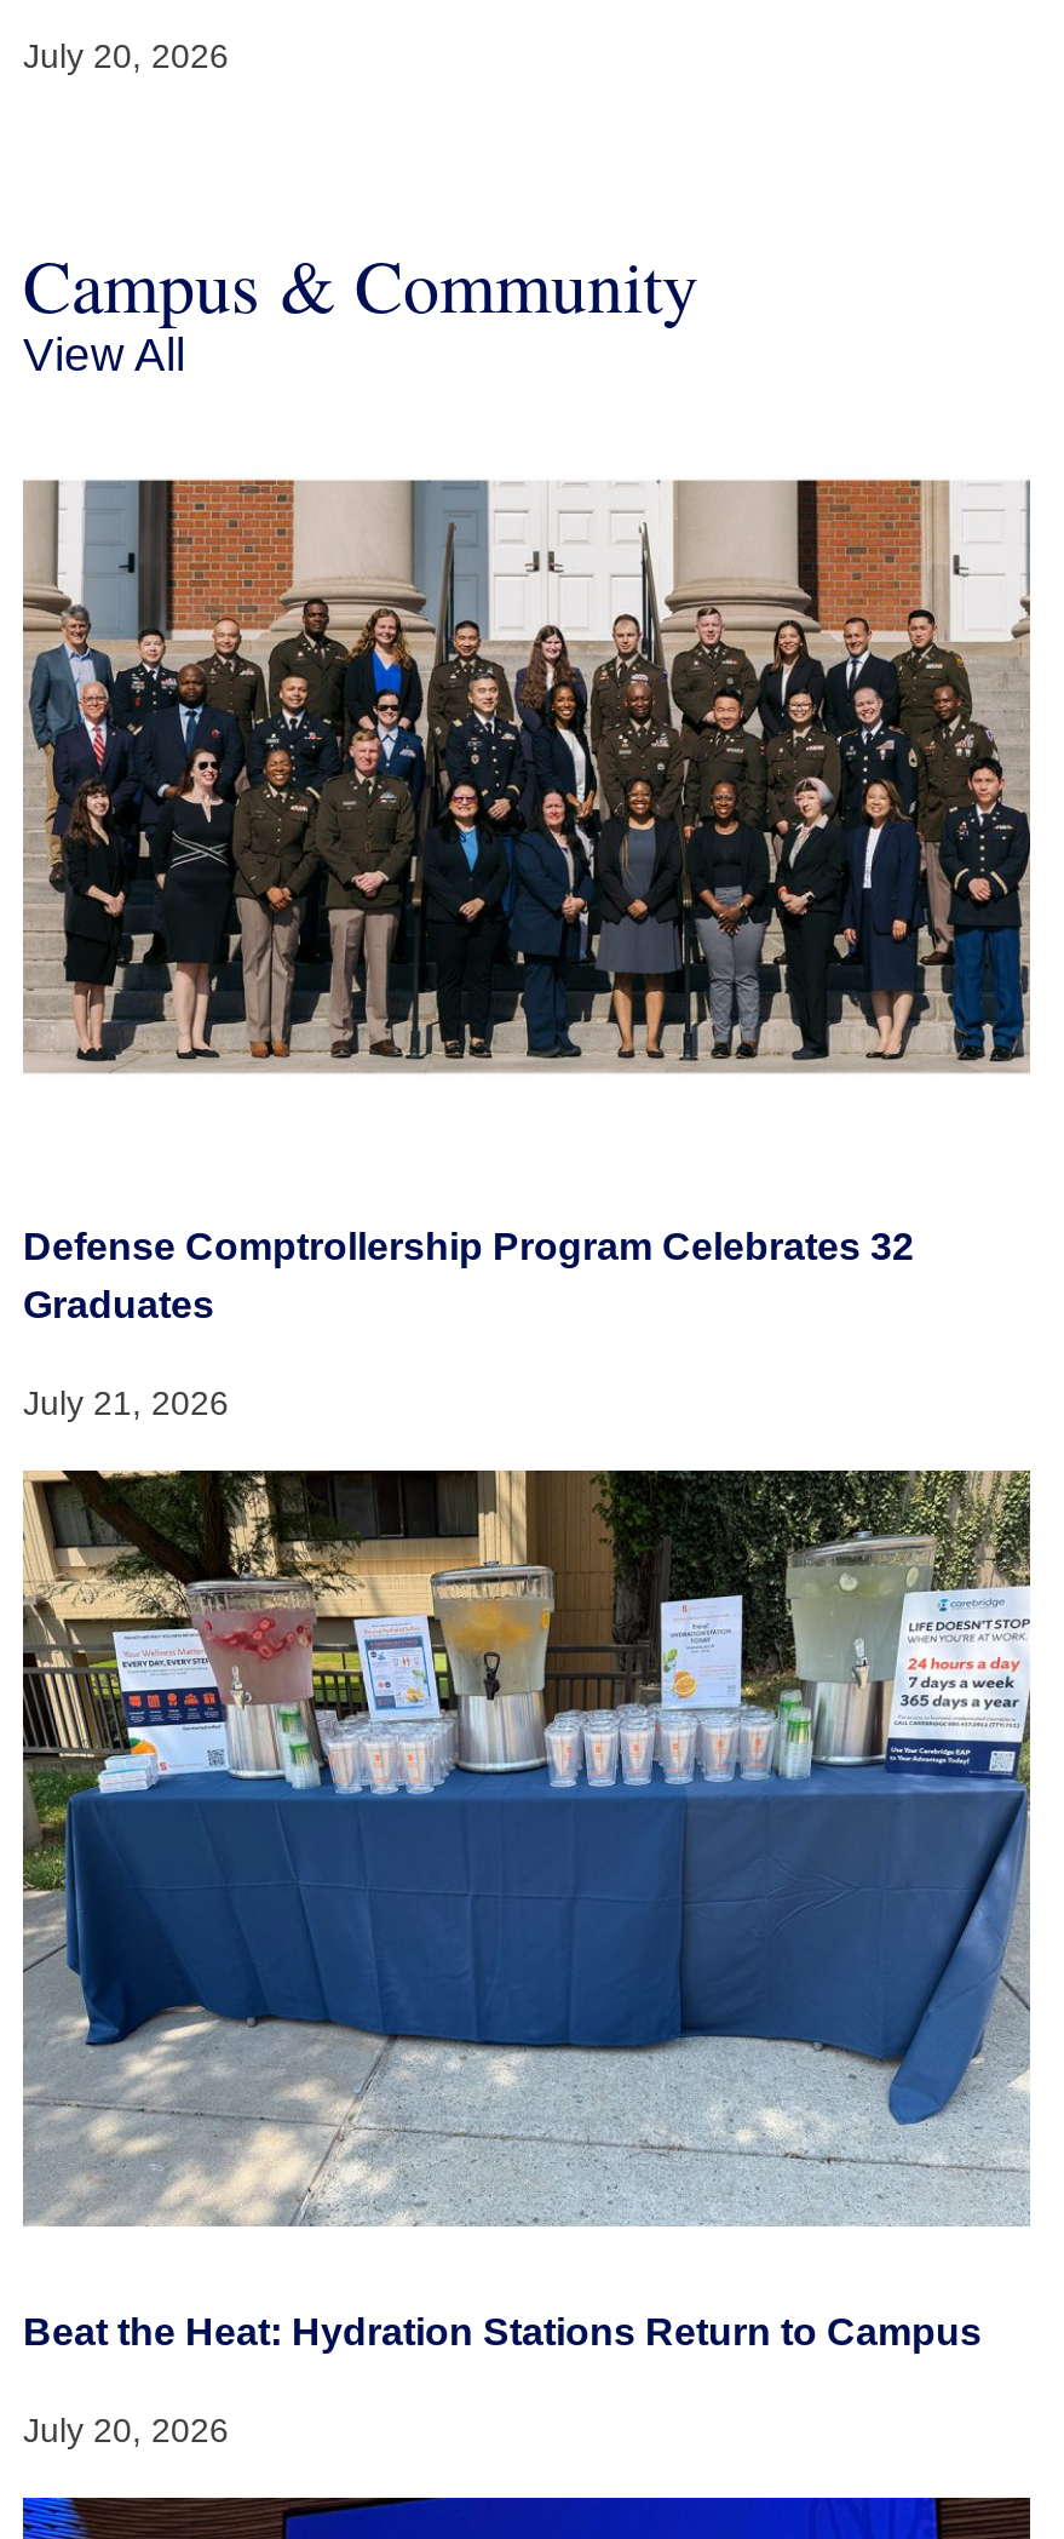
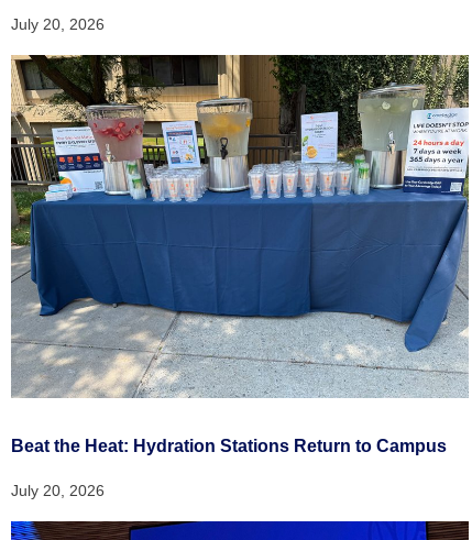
- Campus & Community
- View All

- [image]

- Defense Comptrollership Program Celebrates 32
- Graduates
- July 21, 2026
